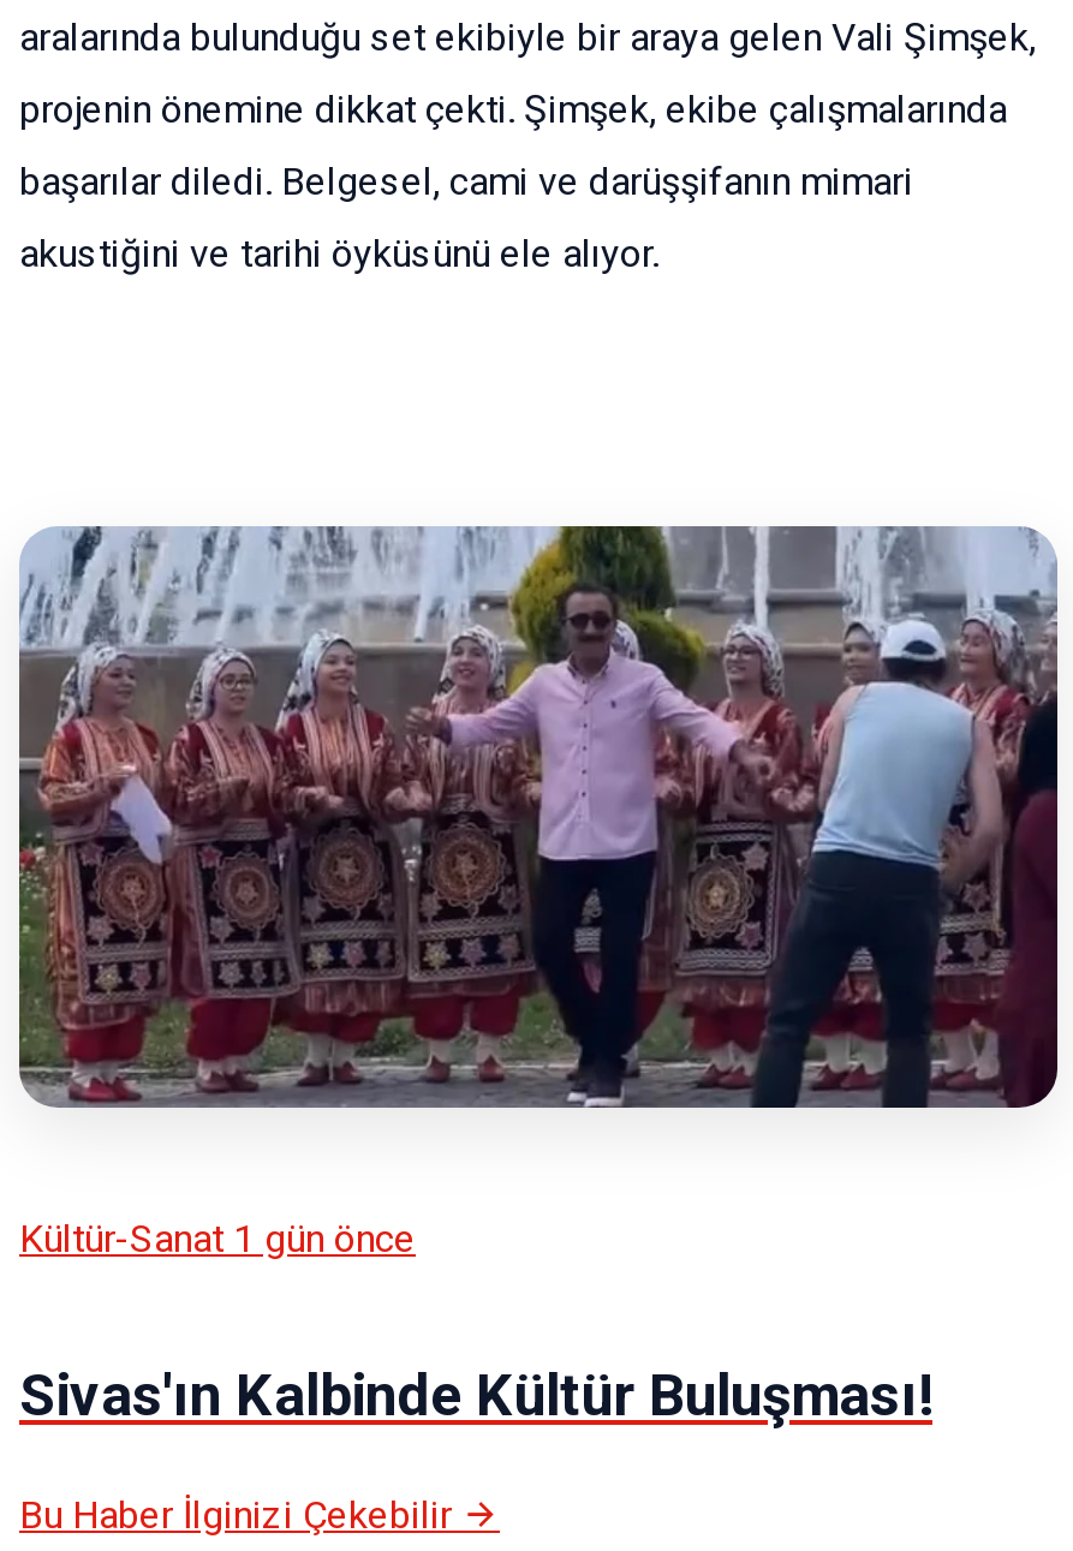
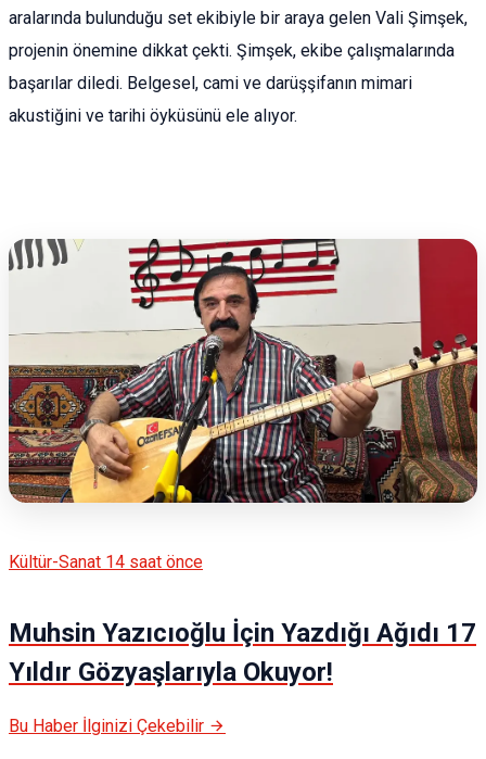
- [image]
+ [image]

- Kültür-Sanat 1 gün önce
+ Kültür-Sanat 14 saat önce

- Sivas'ın Kalbinde Kültür Buluşması!
+ Muhsin Yazıcıoğlu İçin Yazdığı Ağıdı 17
+ Yıldır Gözyaşlarıyla Okuyor!
